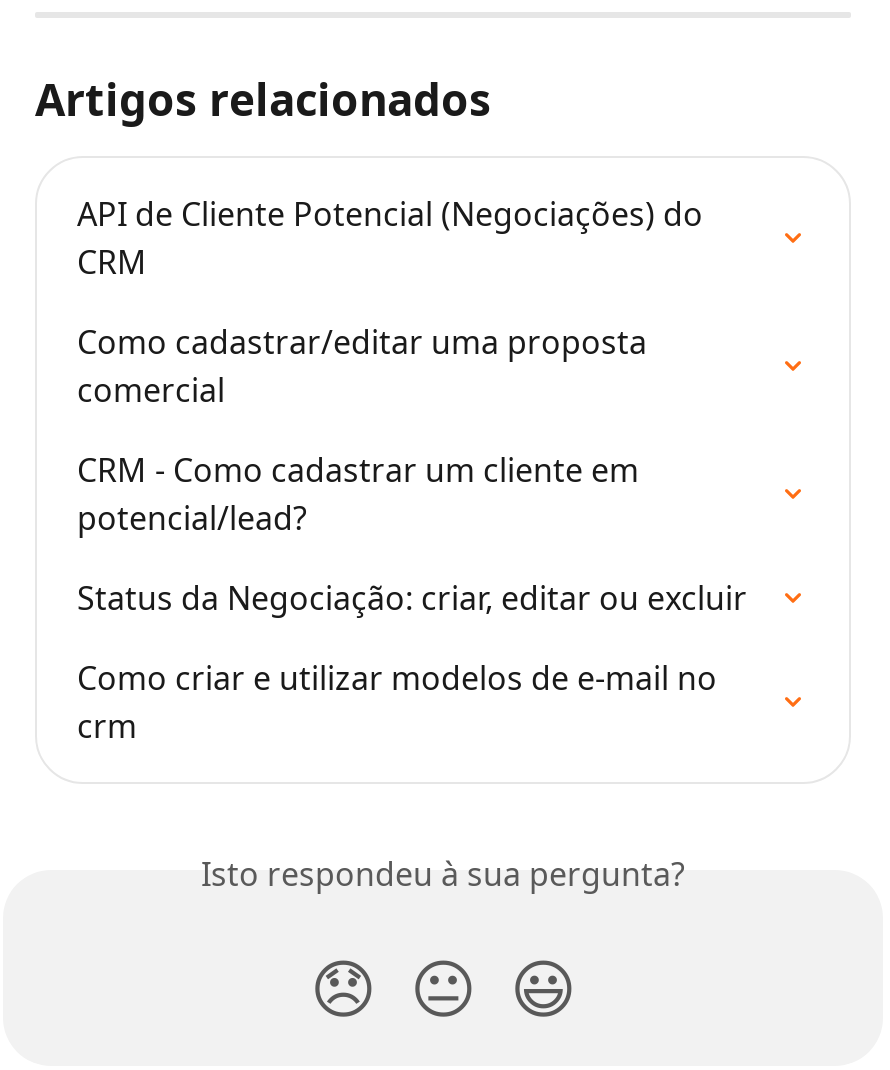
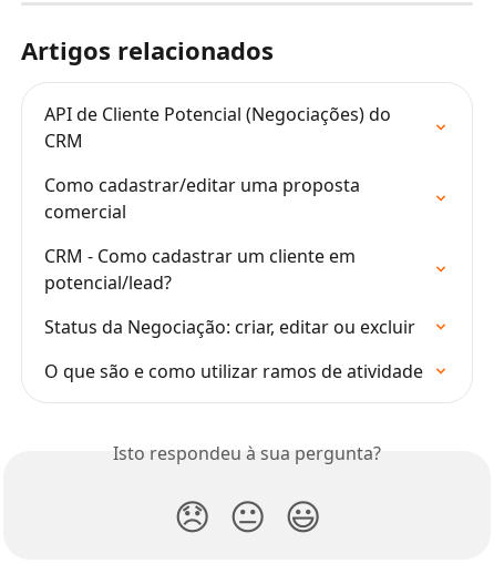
- Como criar e utilizar modelos de e-mail no
- crm
+ O que são e como utilizar ramos de atividade
